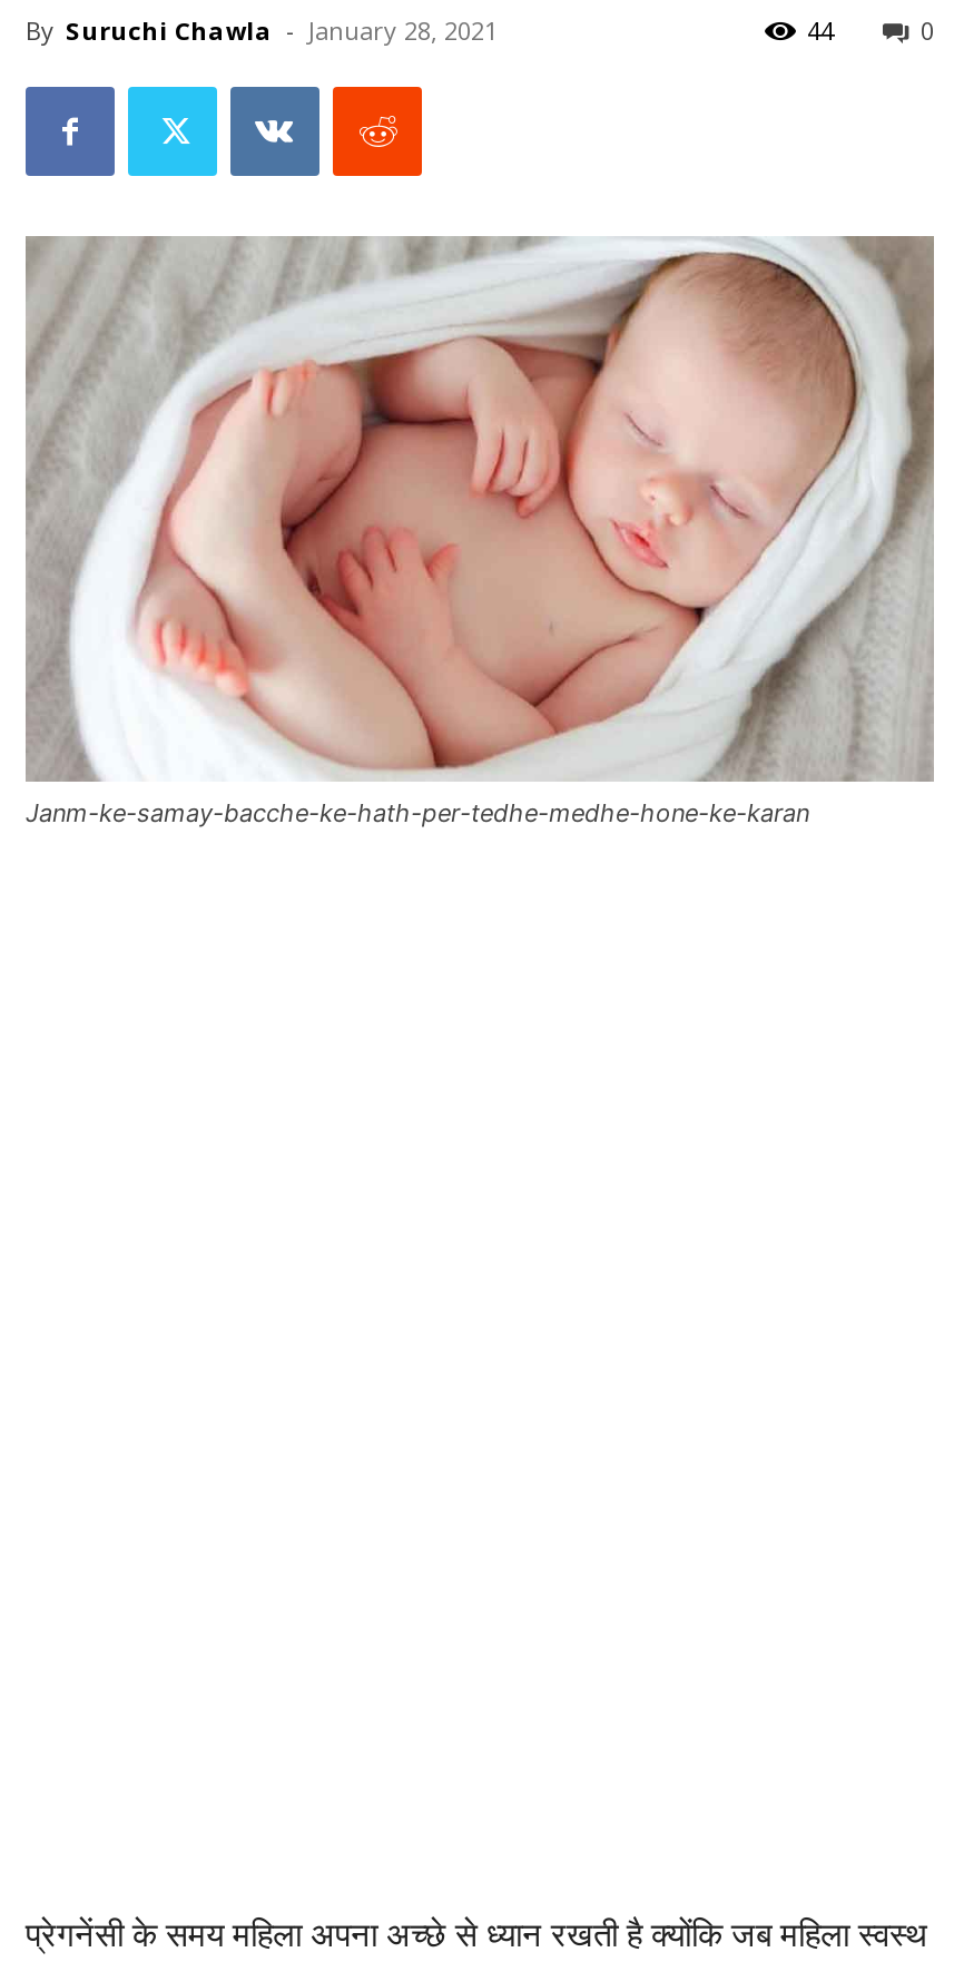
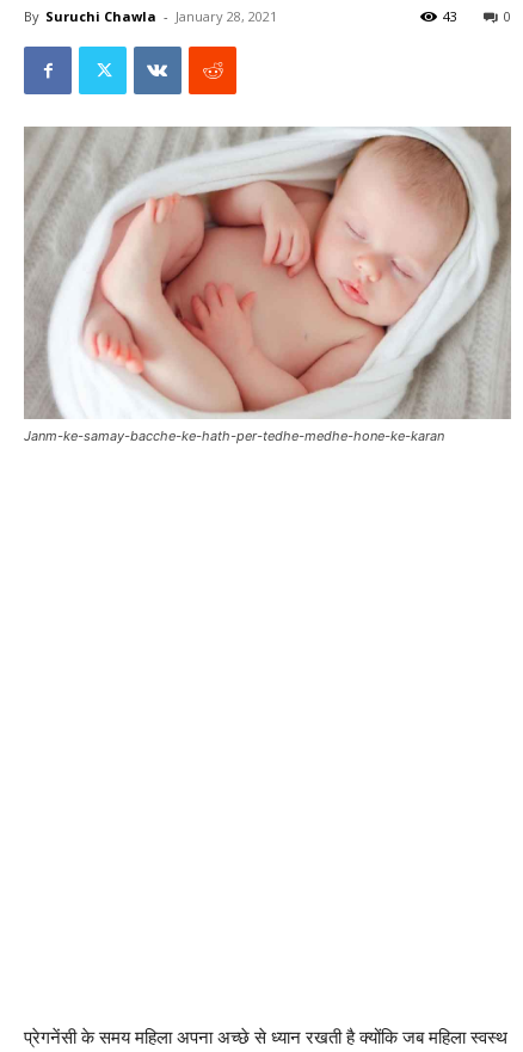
- 44
+ 43
